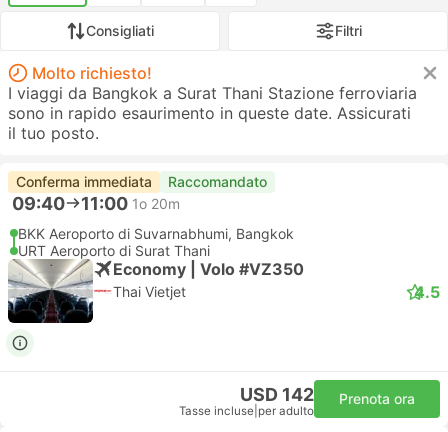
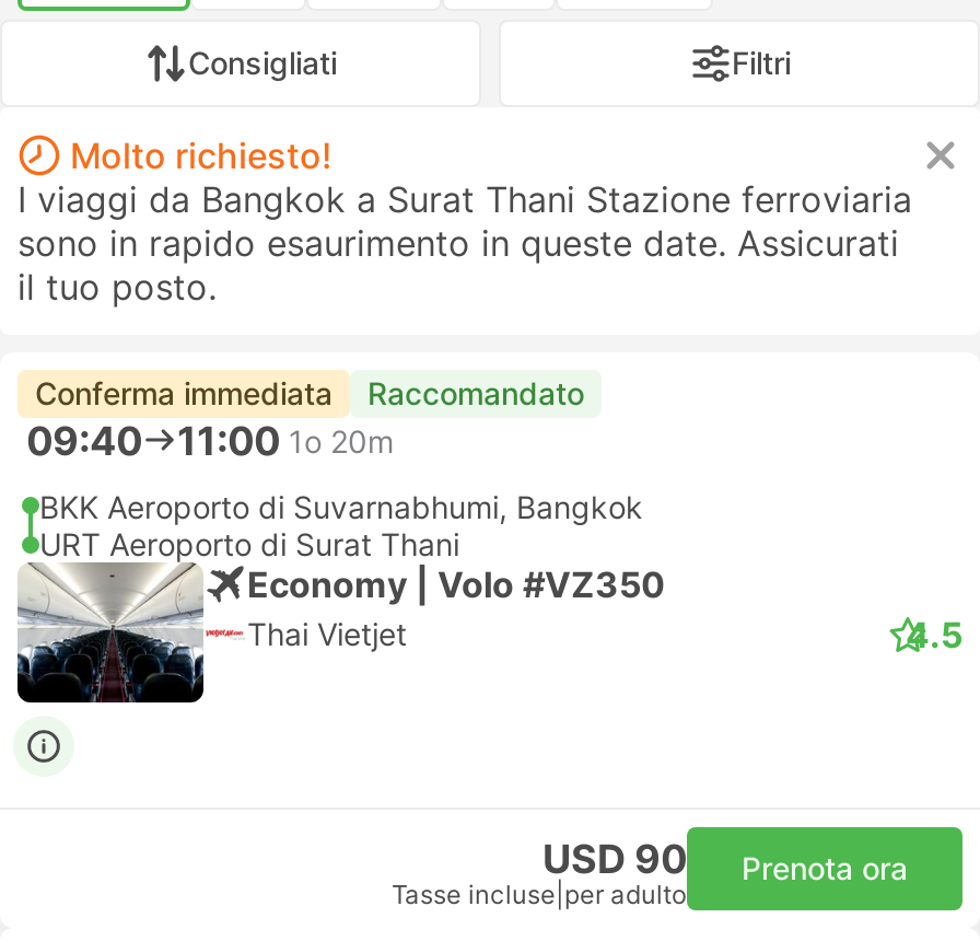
- USD 142 Prenota ora
+ USD 90 Prenota ora
